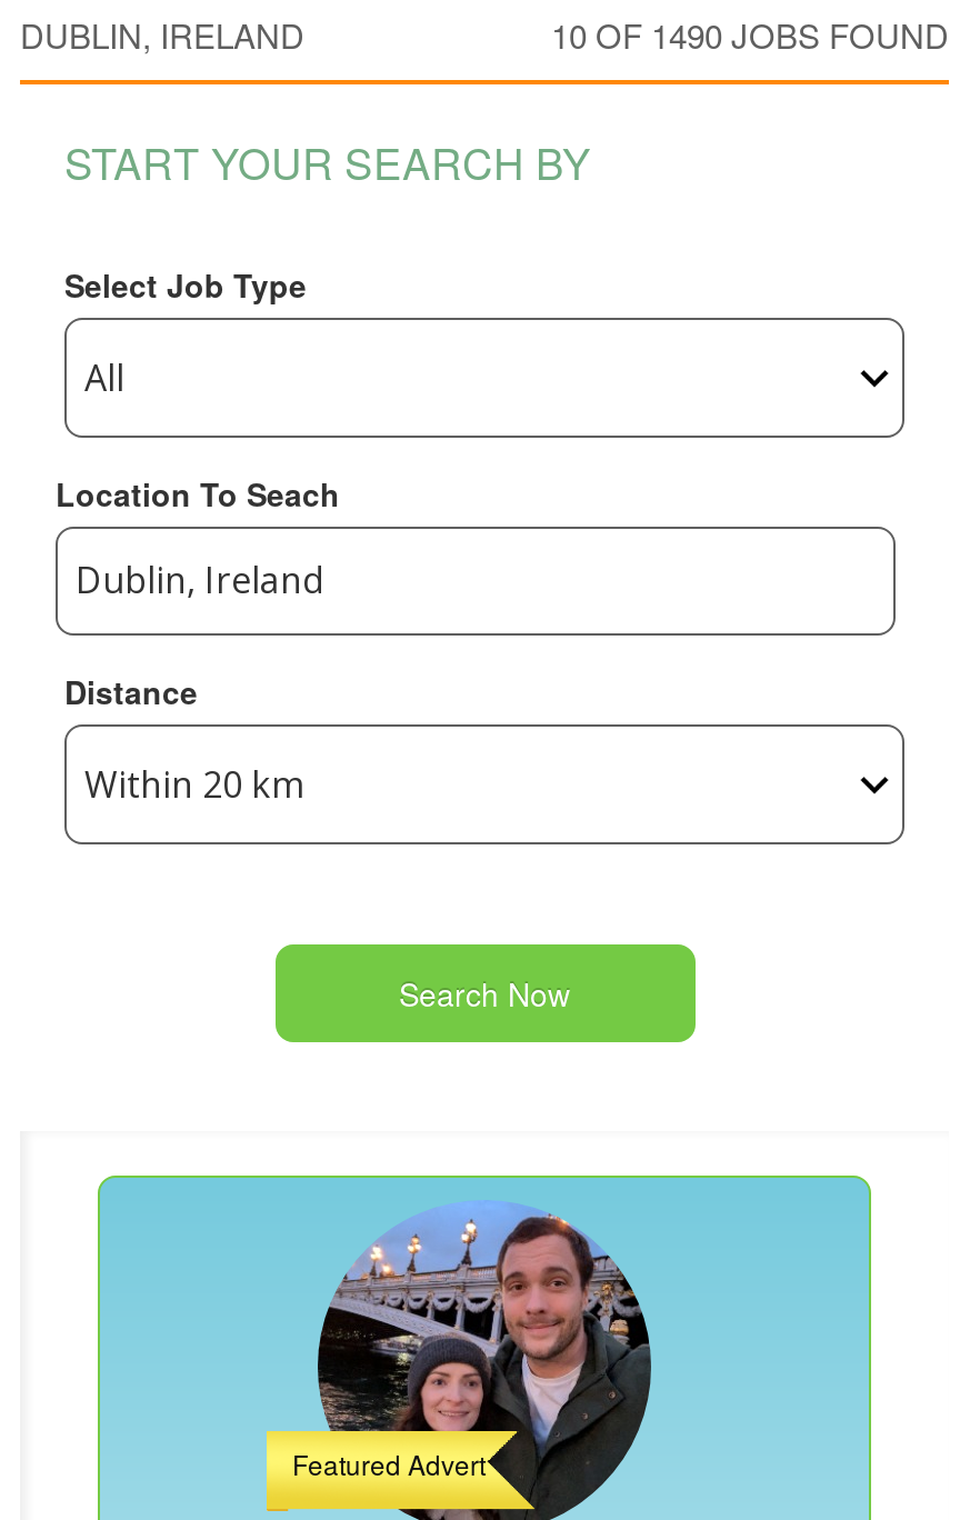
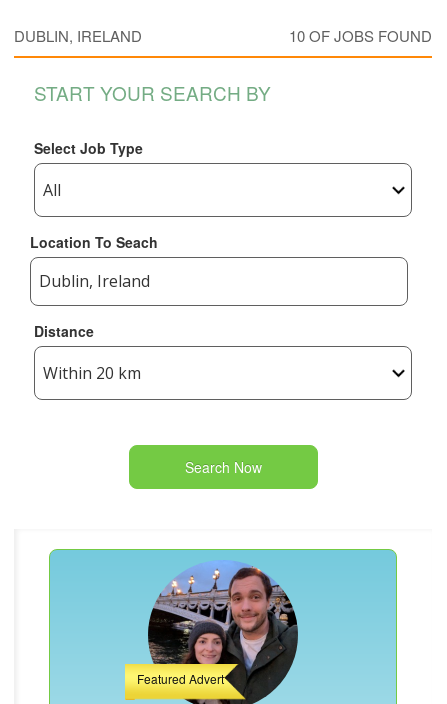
- 10 OF 1490 JOBS FOUND
+ 10 OF JOBS FOUND
